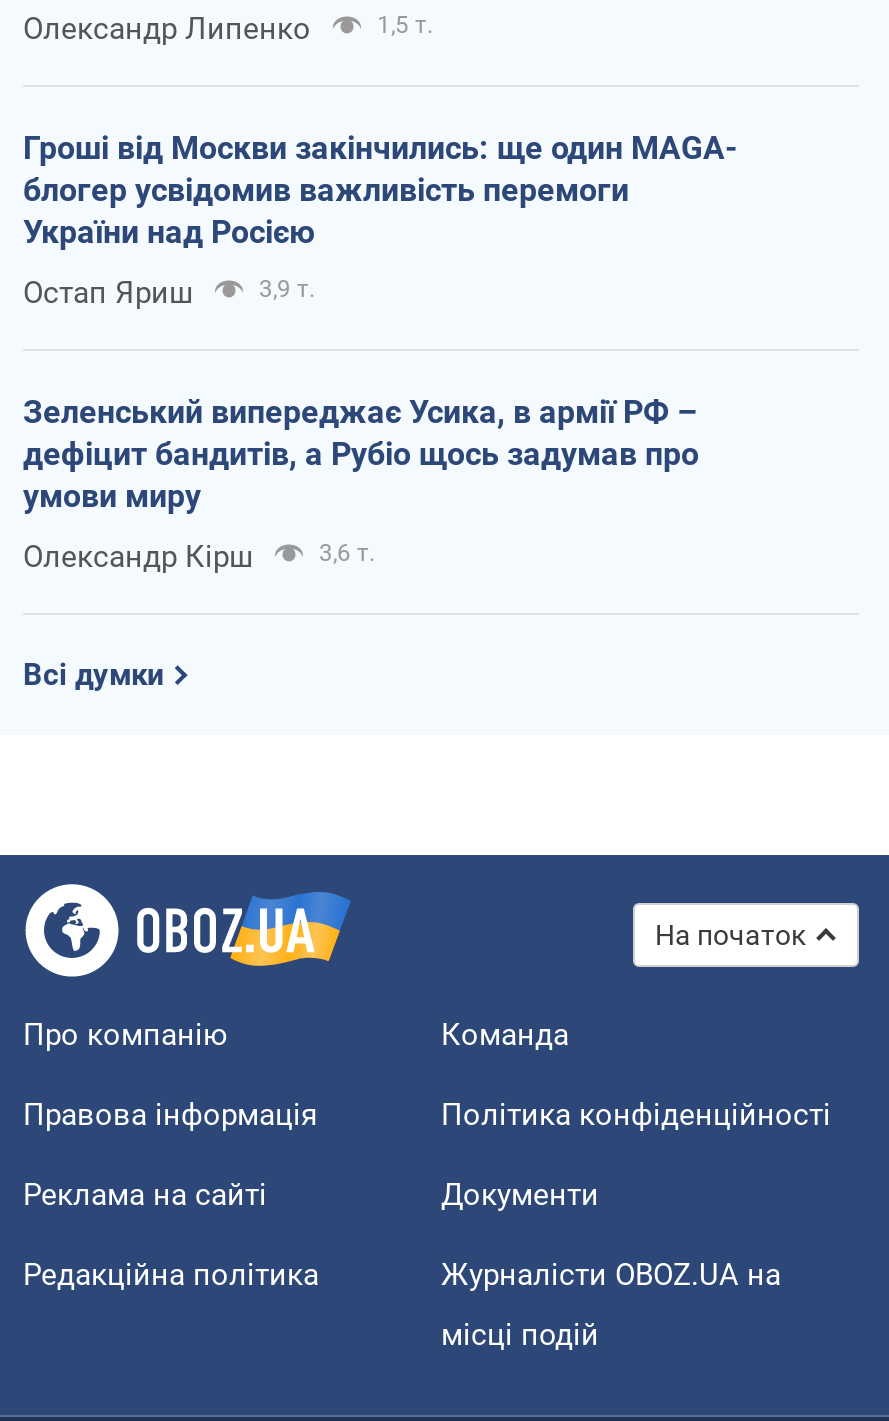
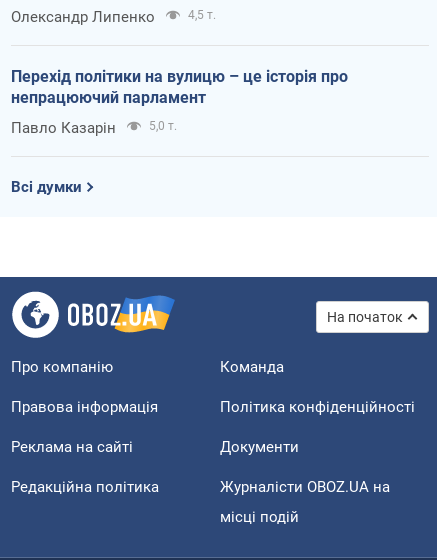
- 1,5 т.
- Гроші від Москви закінчились: ще один MAGA-
- блогер усвідомив важливість перемоги
- України над Росією
- Остап Яриш
- 3,9 т.
- Зеленський випереджає Усика, в армії РФ –
- дефіцит бандитів, а Рубіо щось задумав про
- умови миру
- Олександр Кірш
- 3,6 т.
+ 4,5 т.
+ Перехід політики на вулицю – це історія про
+ непрацюючий парламент
+ Павло Казарін
+ 5,0 т.
